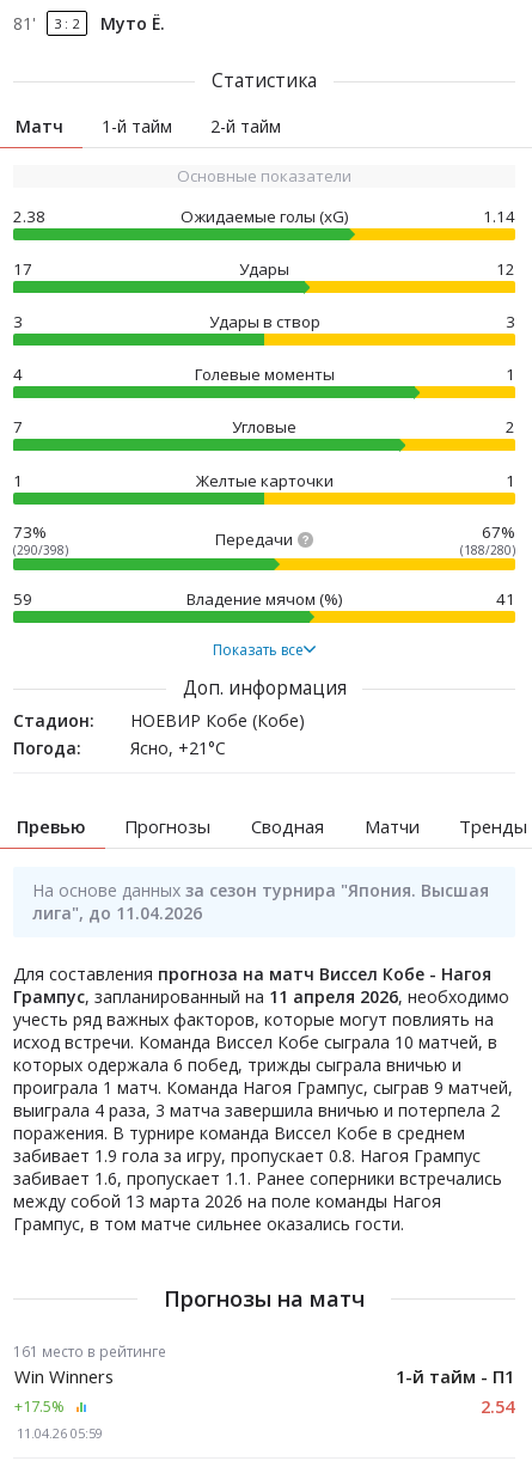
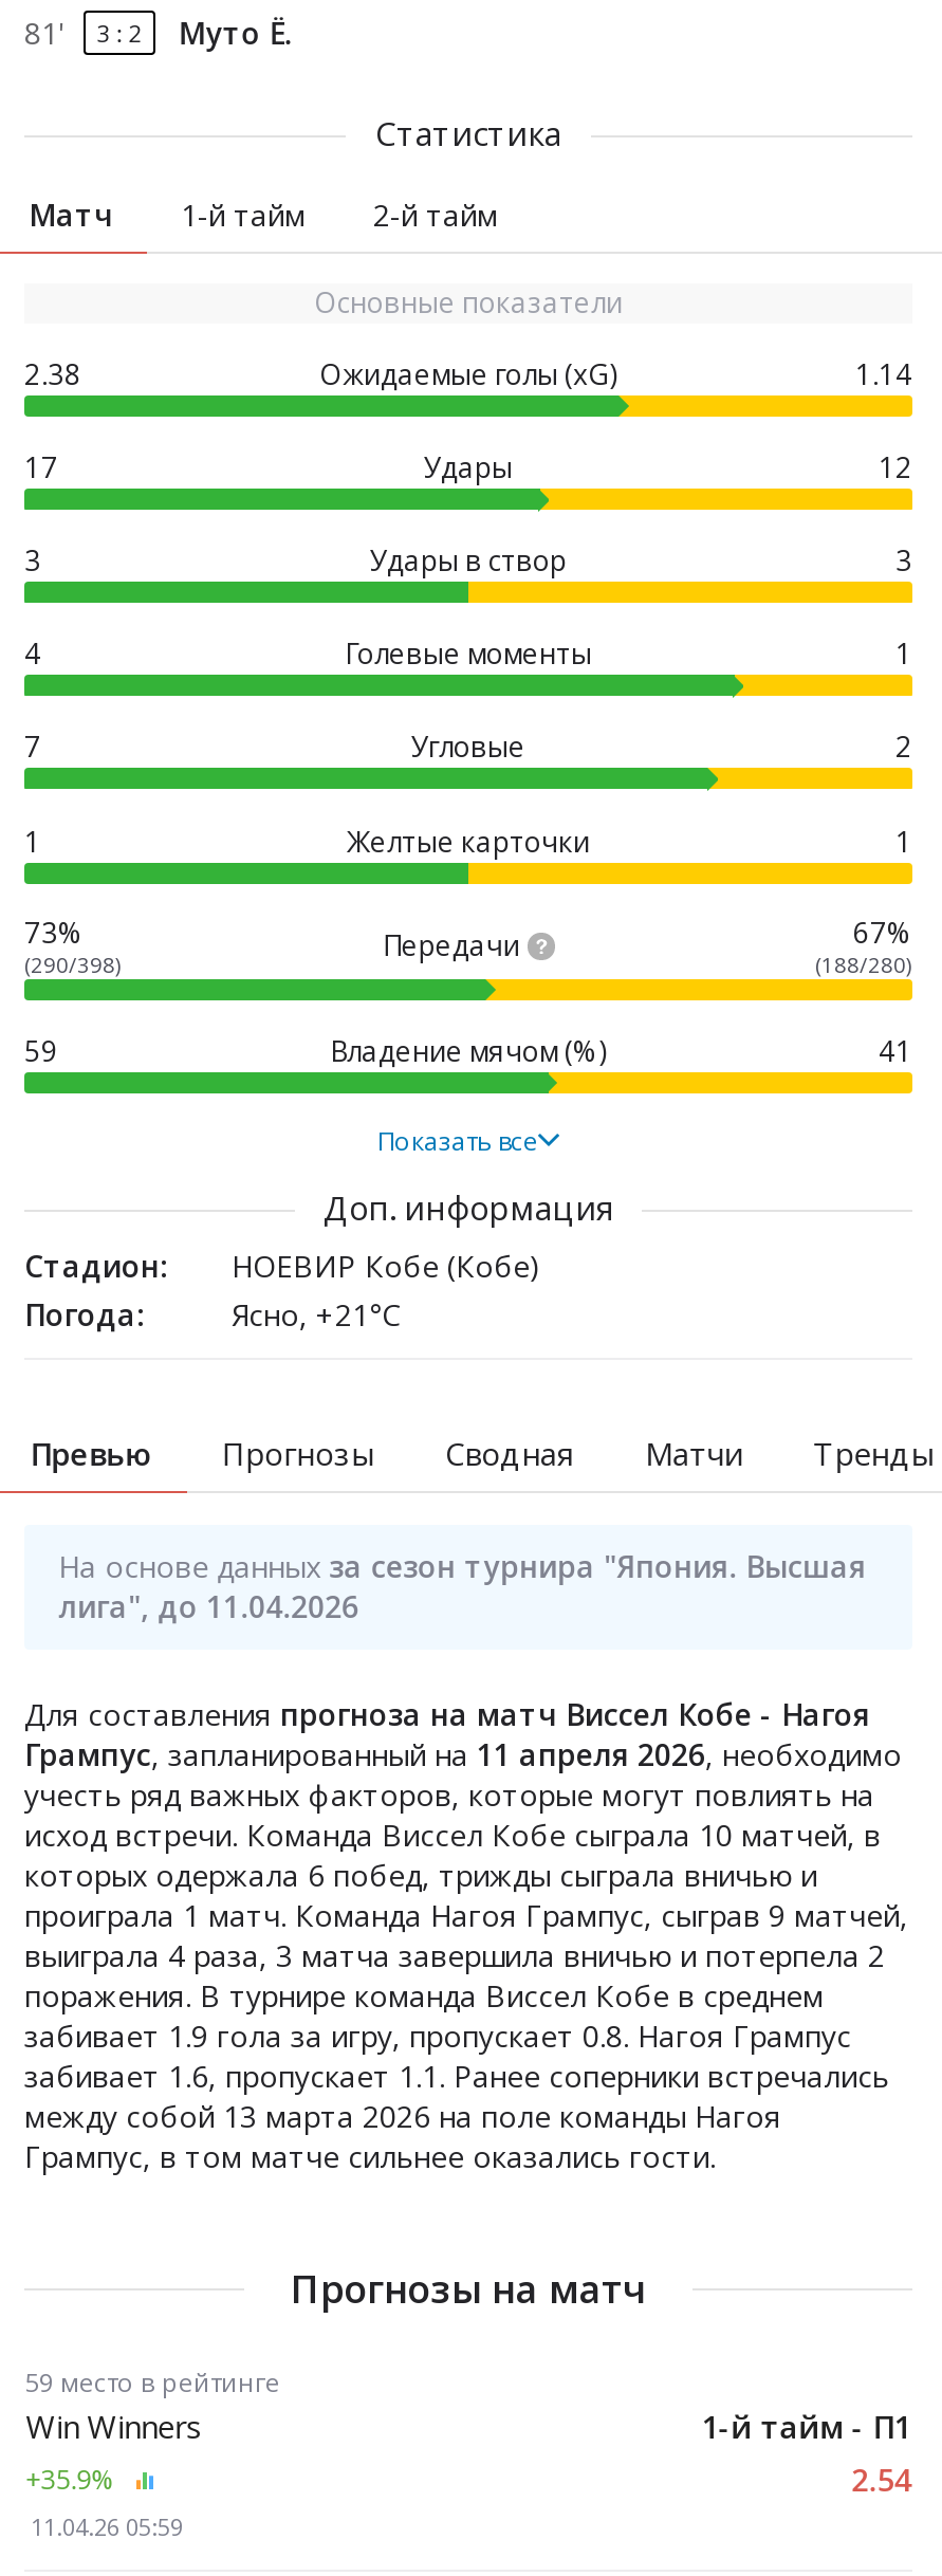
- 161 место в рейтинге
+ 59 место в рейтинге

- +17.5%
+ +35.9%
